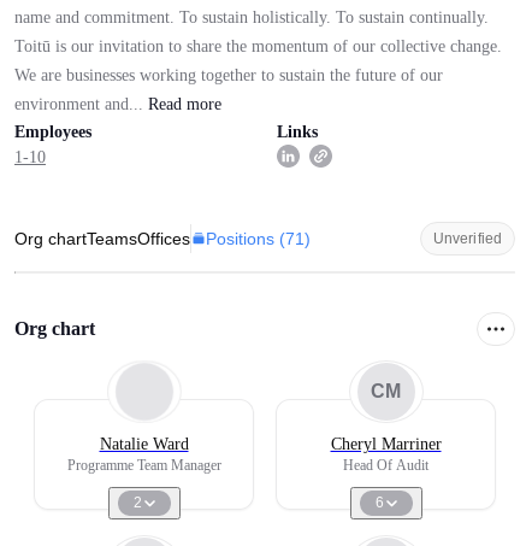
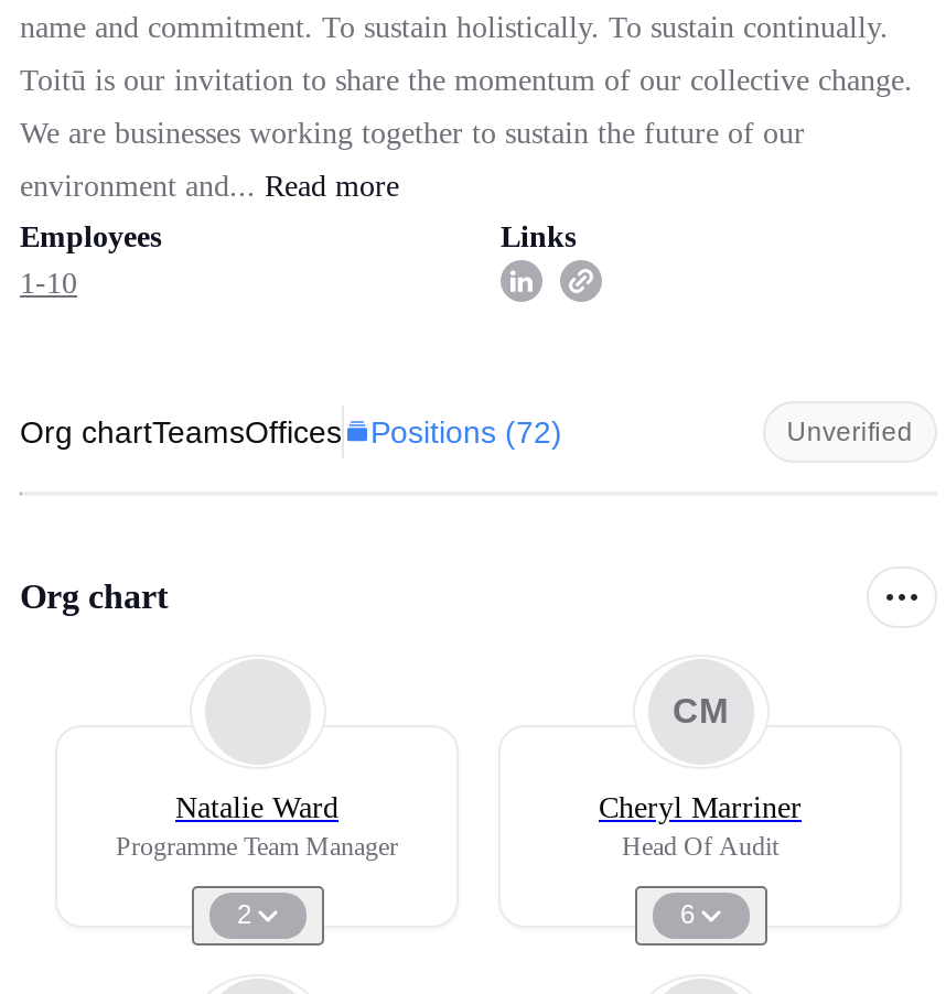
- Org chartTeamsOffices Positions (71)
+ Org chartTeamsOffices Positions (72)
